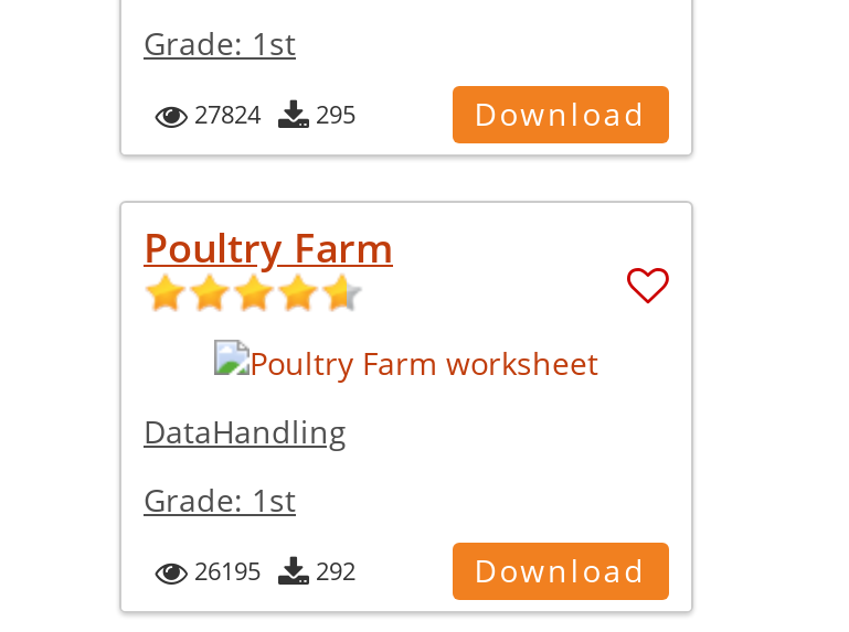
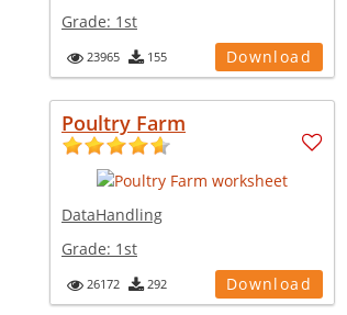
- 27824
+ 23965

- 295
+ 155

- 26195 292
+ 26172 292
